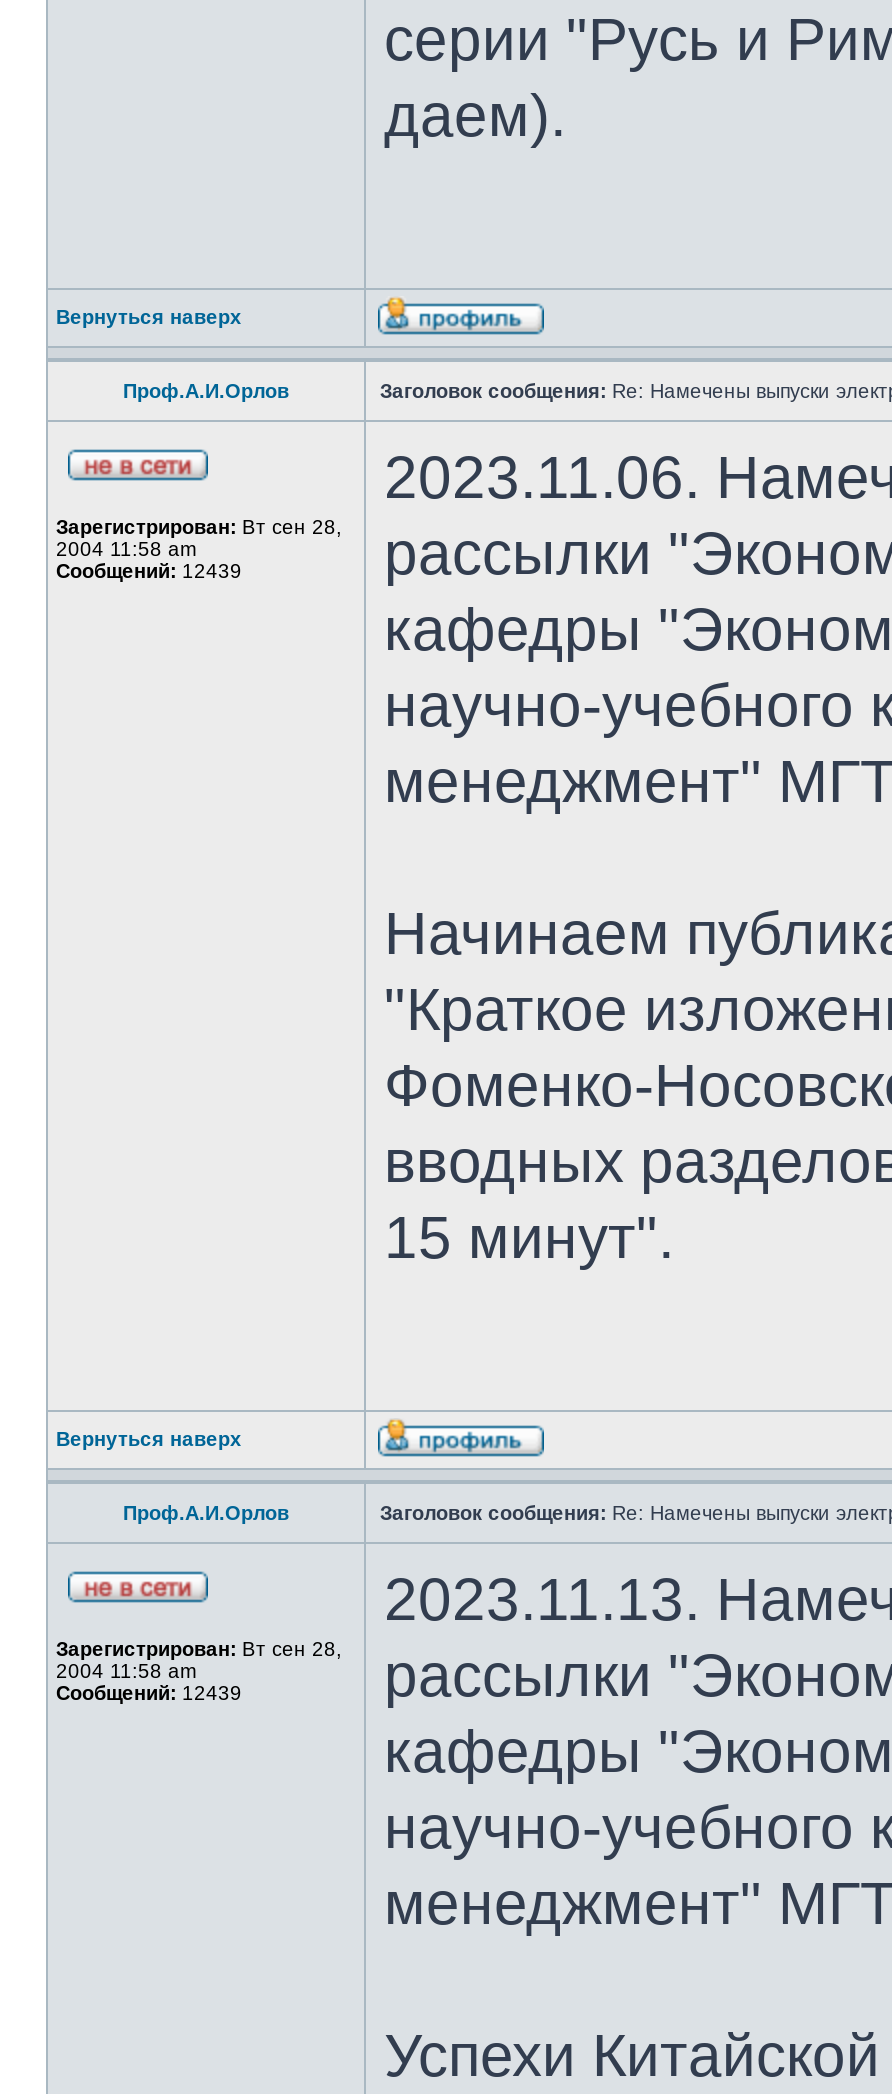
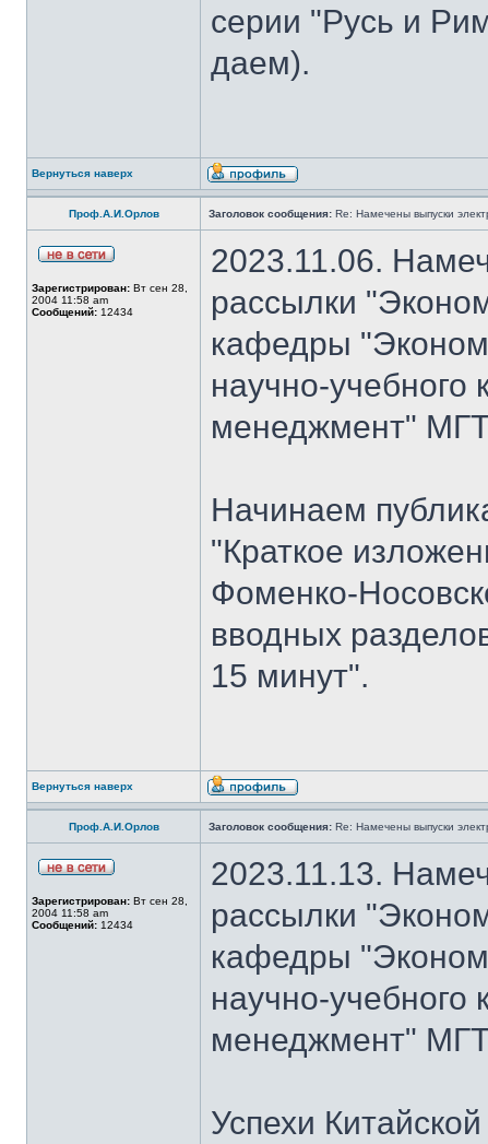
- Сообщений: 12439
+ Сообщений: 12434

- Сообщений: 12439
+ Сообщений: 12434
